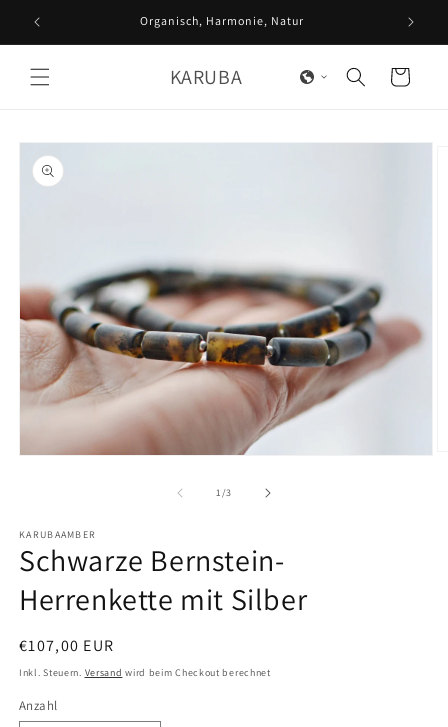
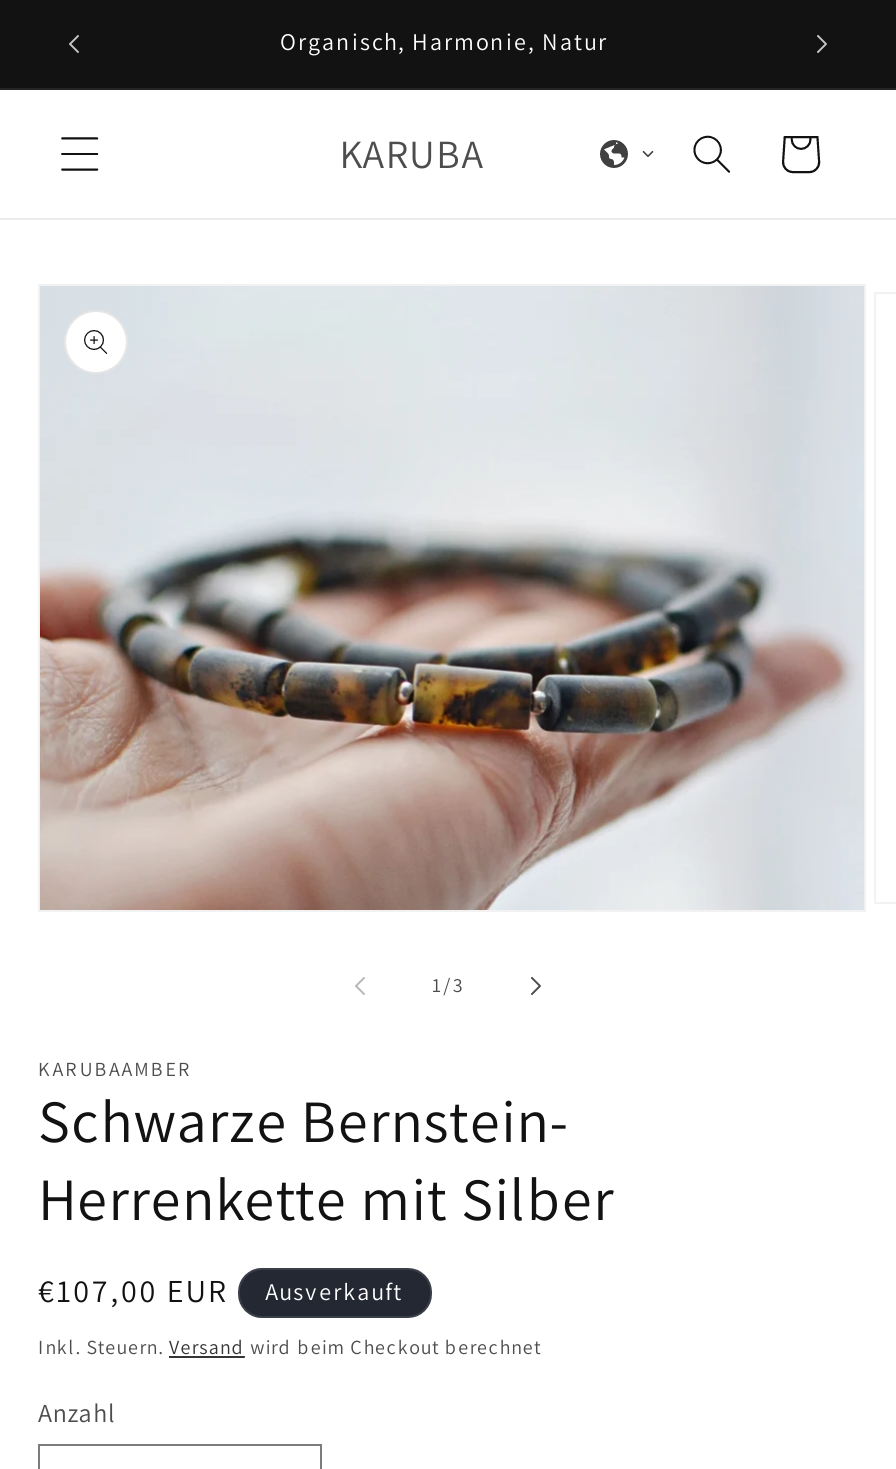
+ Ausverkauft
